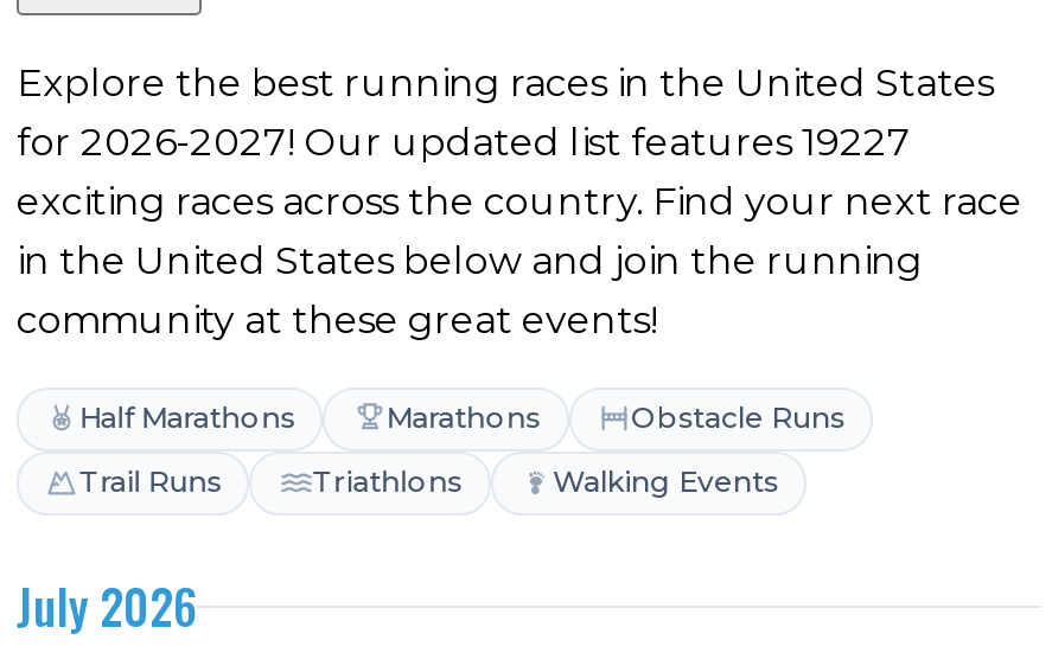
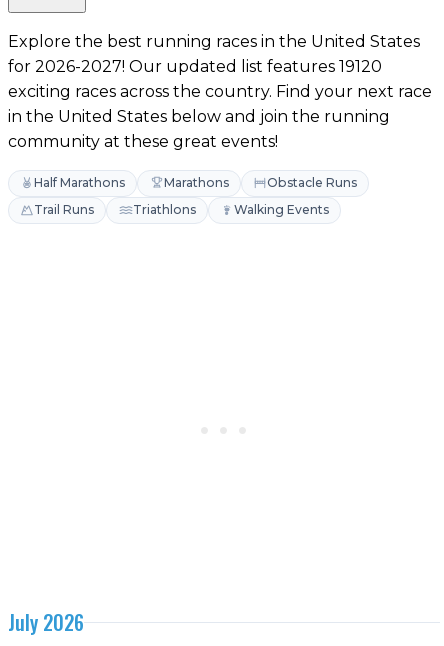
- for 2026-2027! Our updated list features 19227
+ for 2026-2027! Our updated list features 19120
